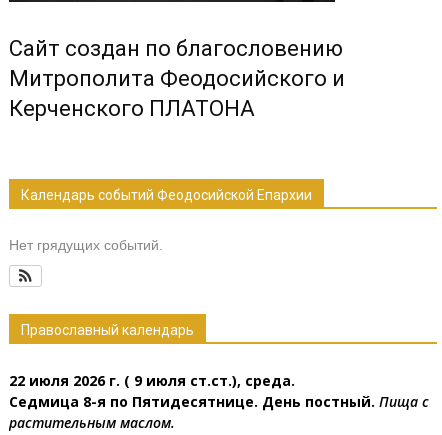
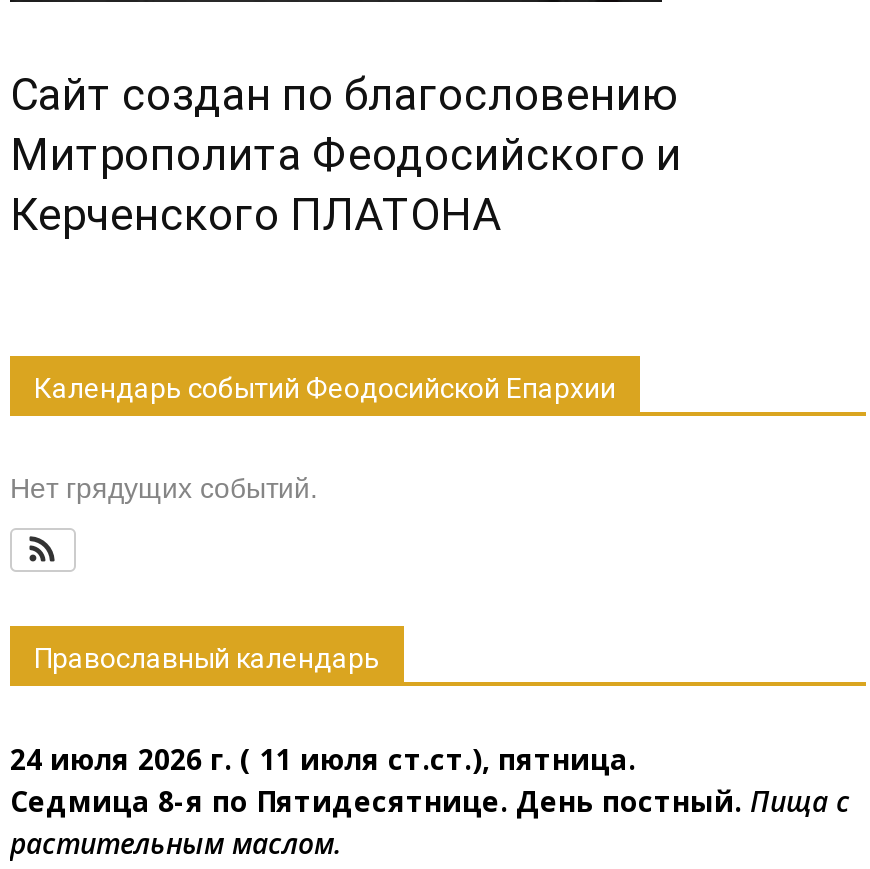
- 22 июля 2026 г. ( 9 июля ст.ст.), среда.
+ 24 июля 2026 г. ( 11 июля ст.ст.), пятница.
